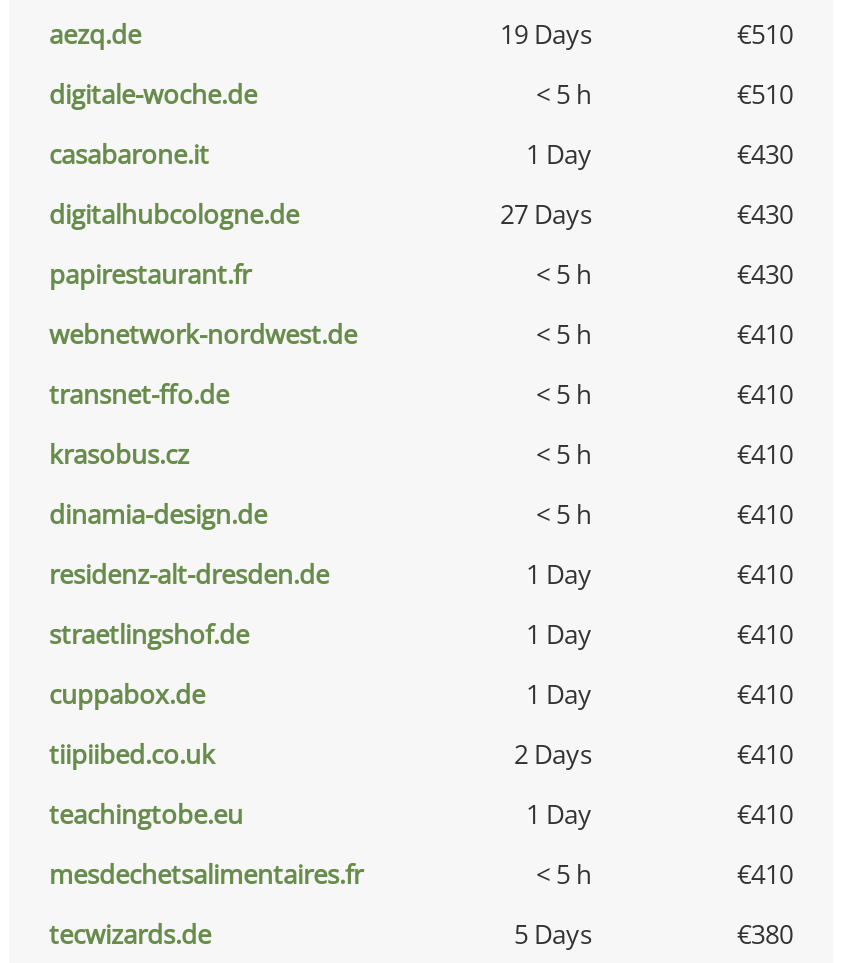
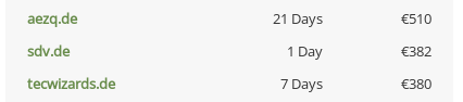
- 19 Days
+ 21 Days

- digitale-woche.de
- < 5 h
- €510
- casabarone.it
+ sdv.de

- €430
- digitalhubcologne.de
- 27 Days
- €430
- papirestaurant.fr
- < 5 h
- €430
- webnetwork-nordwest.de
- < 5 h
- €410
- transnet-ffo.de
- < 5 h
- €410
- krasobus.cz
- < 5 h
- €410
- dinamia-design.de
- < 5 h
- €410
- residenz-alt-dresden.de
- 1 Day
- €410
- straetlingshof.de
- 1 Day
- €410
- cuppabox.de
- 1 Day
- €410
- tiipiibed.co.uk
- 2 Days
- €410
- teachingtobe.eu
- 1 Day
- €410
- mesdechetsalimentaires.fr
- < 5 h
- €410
+ €382

- 5 Days
+ 7 Days
